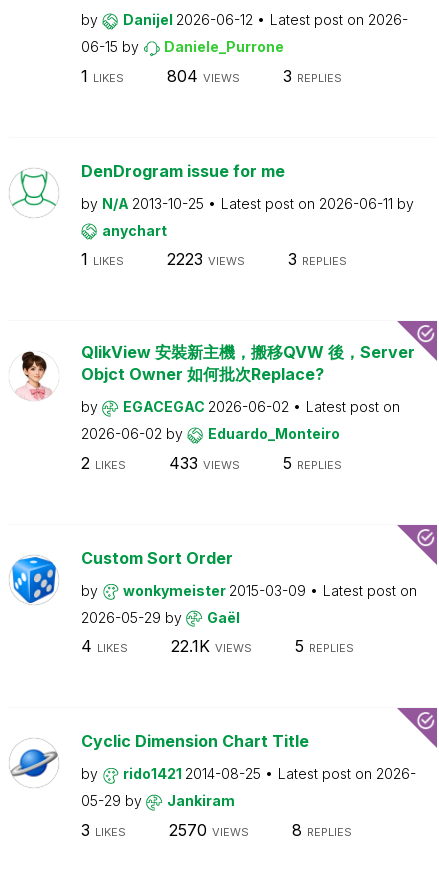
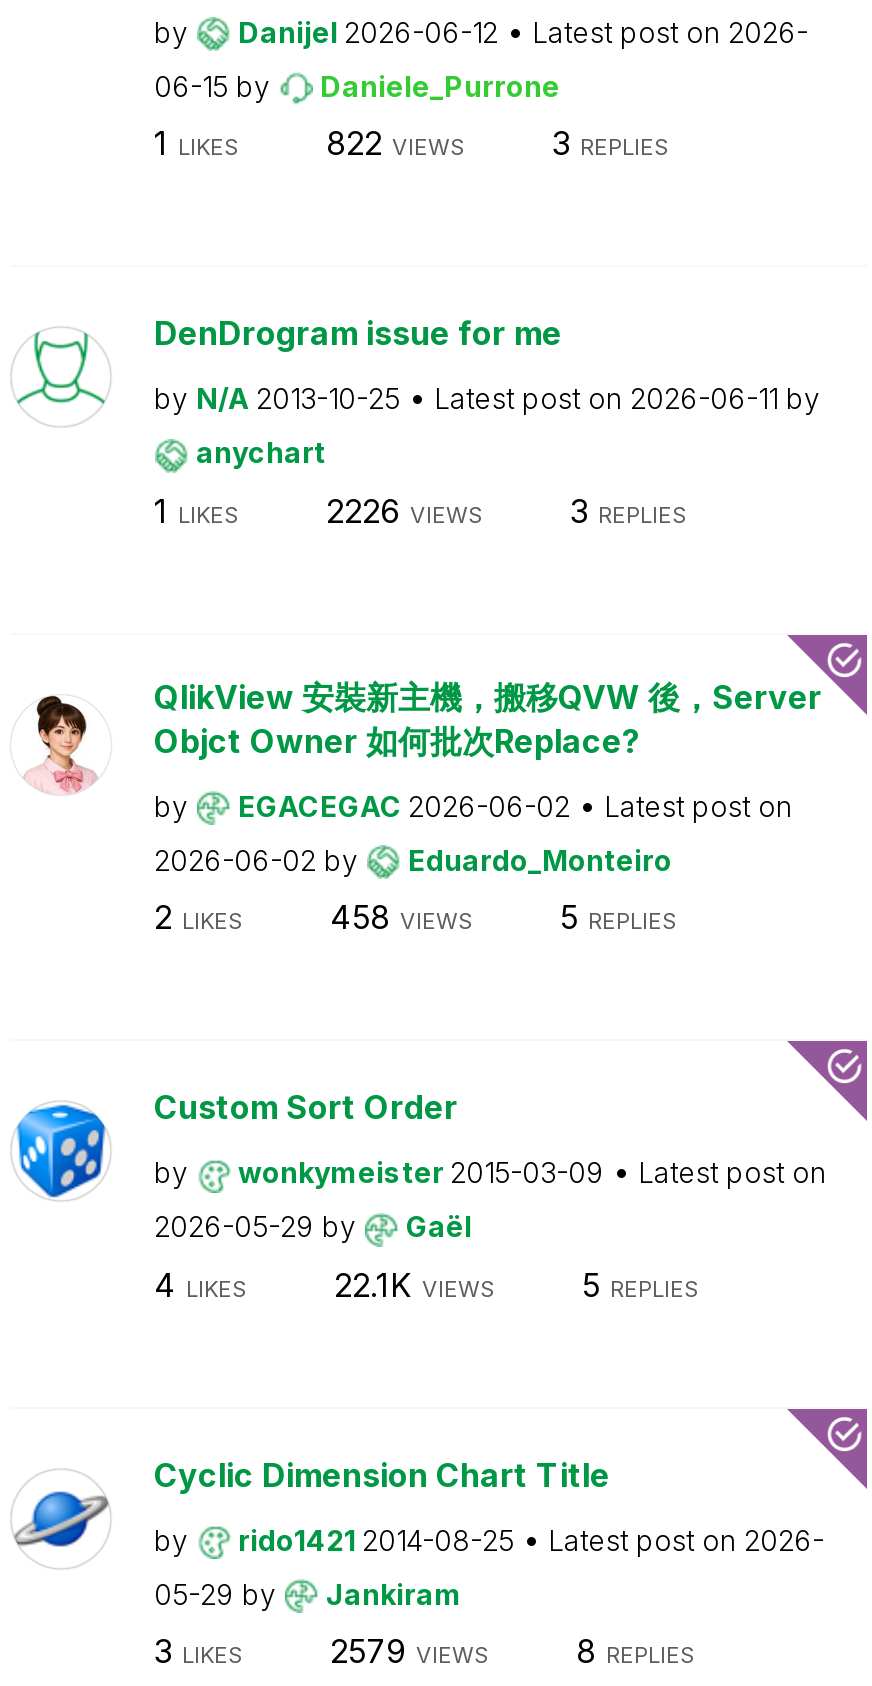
- 1 LIKES 804 VIEWS 3 REPLIES
+ 1 LIKES 822 VIEWS 3 REPLIES

- 1 LIKES 2223 VIEWS 3 REPLIES
+ 1 LIKES 2226 VIEWS 3 REPLIES

- 2 LIKES 433 VIEWS 5 REPLIES
+ 2 LIKES 458 VIEWS 5 REPLIES

- 3 LIKES 2570 VIEWS 8 REPLIES
+ 3 LIKES 2579 VIEWS 8 REPLIES
